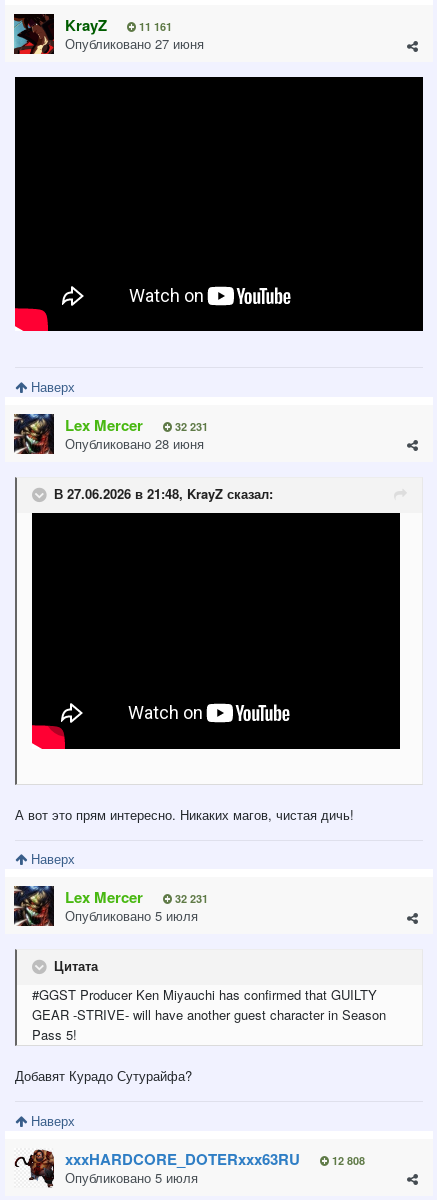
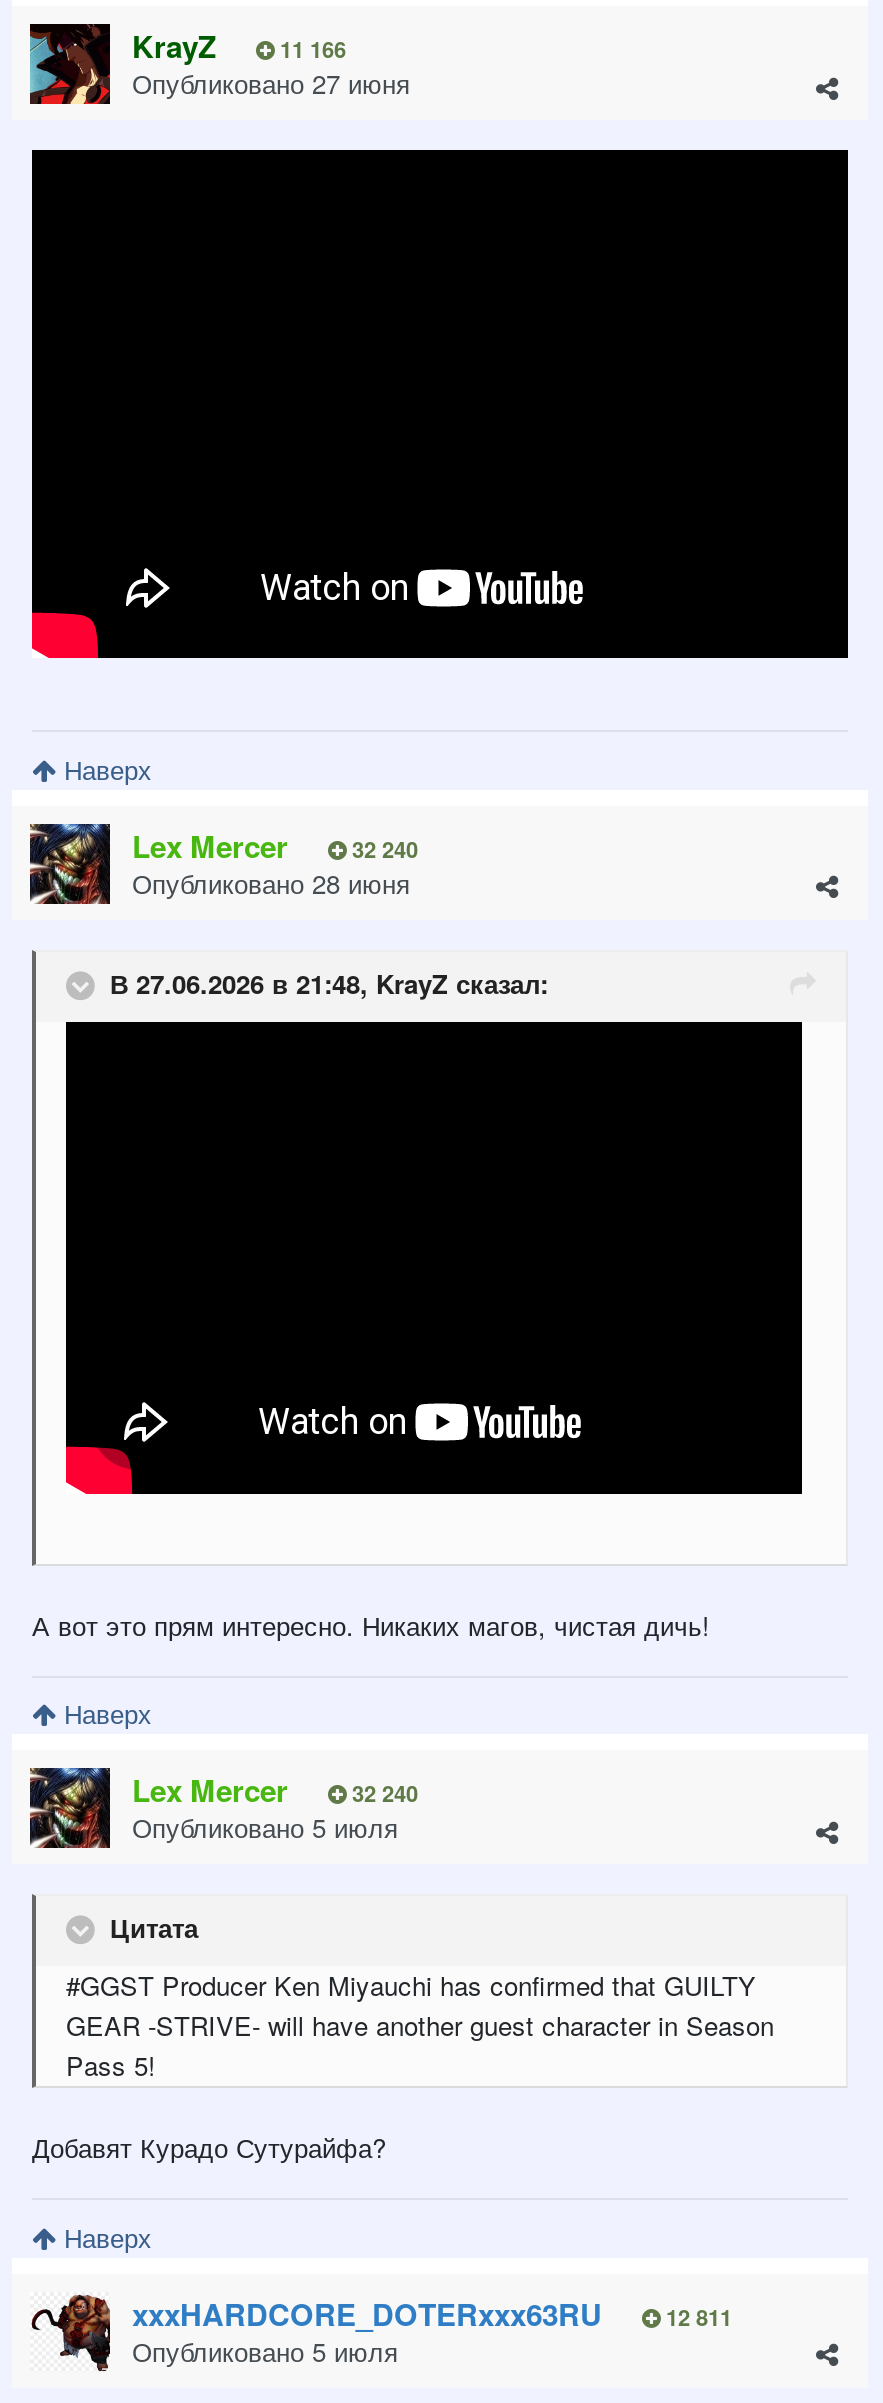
- KrayZ 11 161
+ KrayZ 11 166

- Lex Mercer 32 231
+ Lex Mercer 32 240

- Lex Mercer 32 231
+ Lex Mercer 32 240

- xxxHARDCORE_DOTERxxx63RU 12 808
+ xxxHARDCORE_DOTERxxx63RU 12 811
